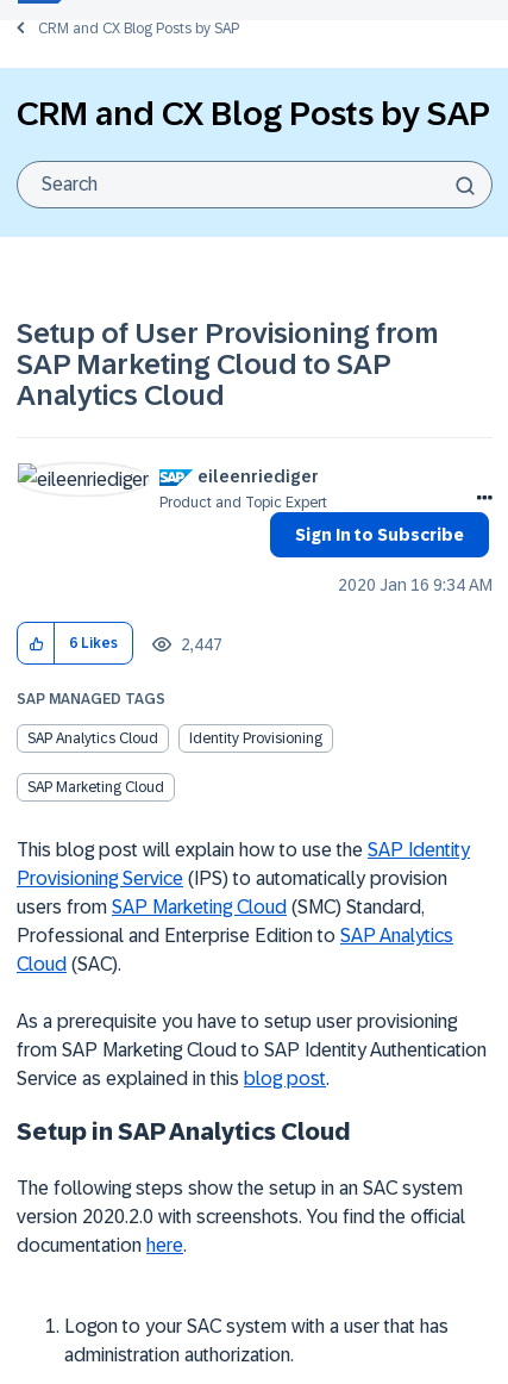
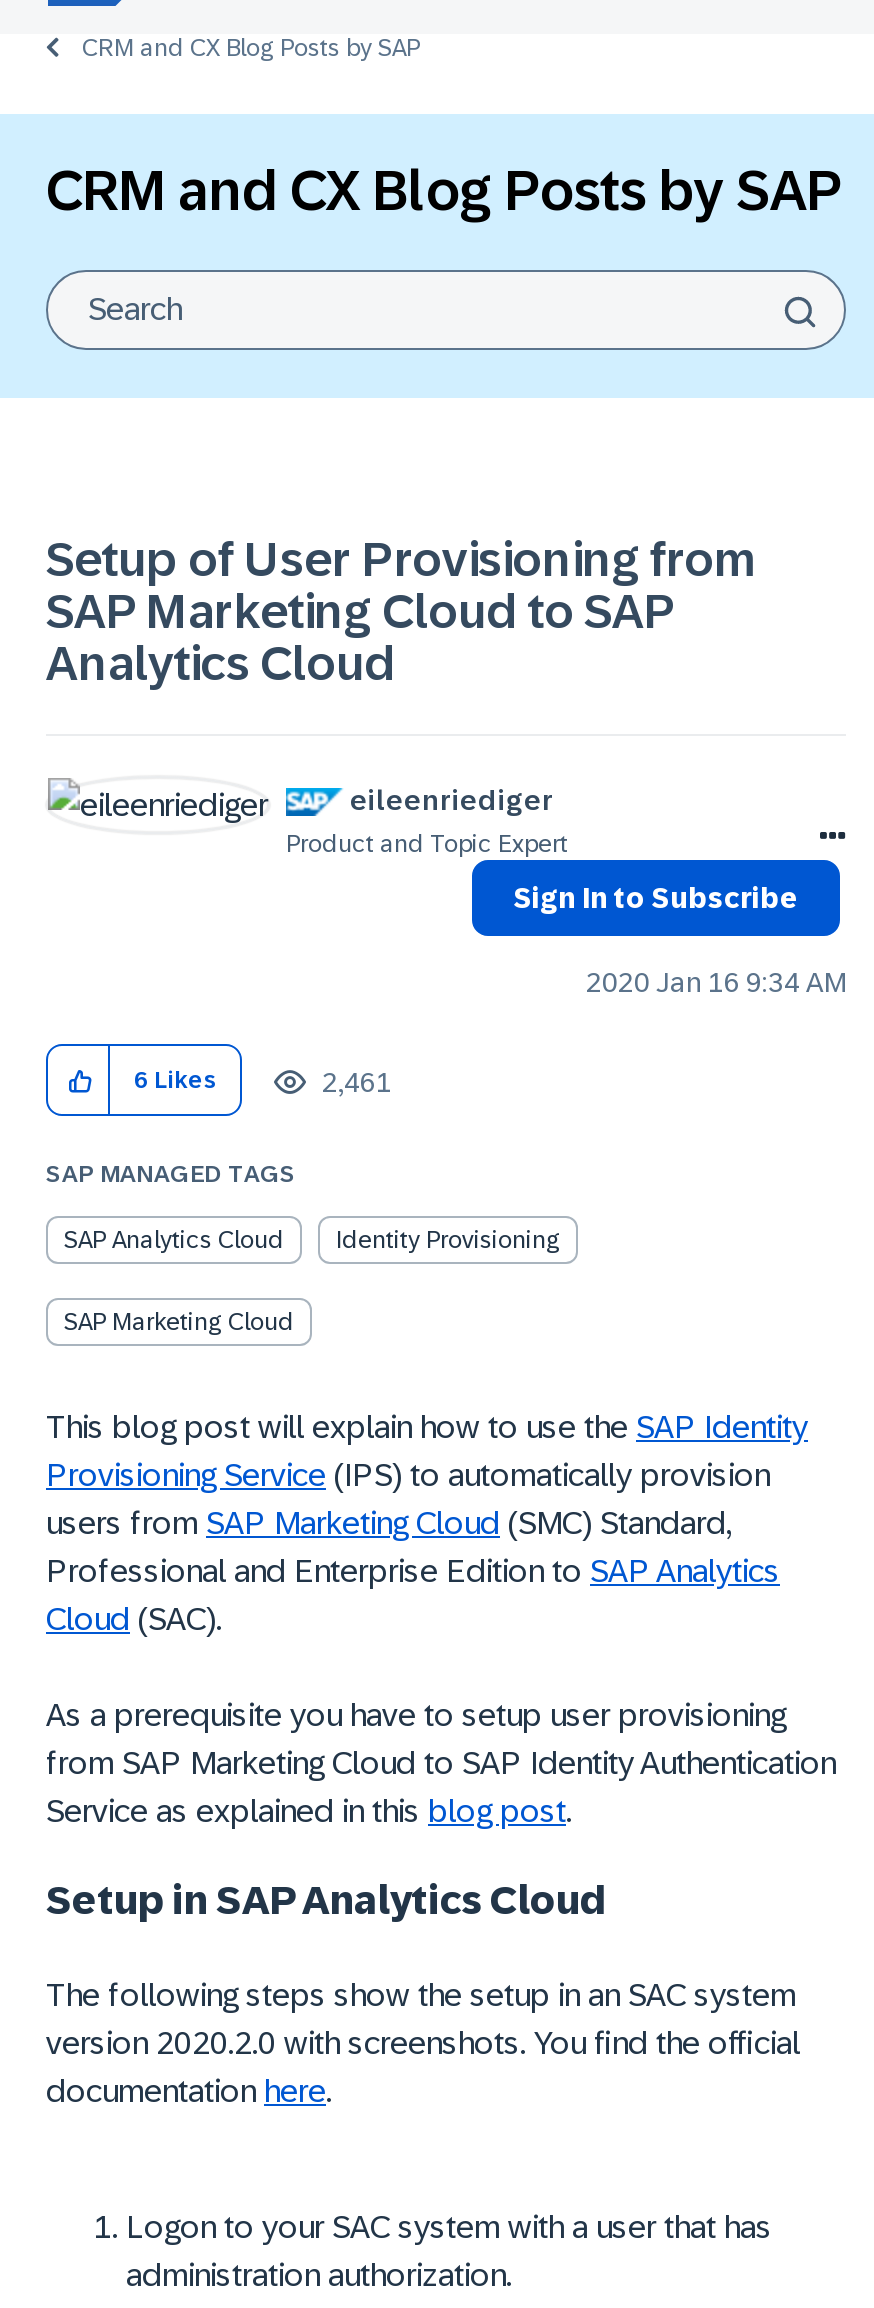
- 2,447
+ 2,461
